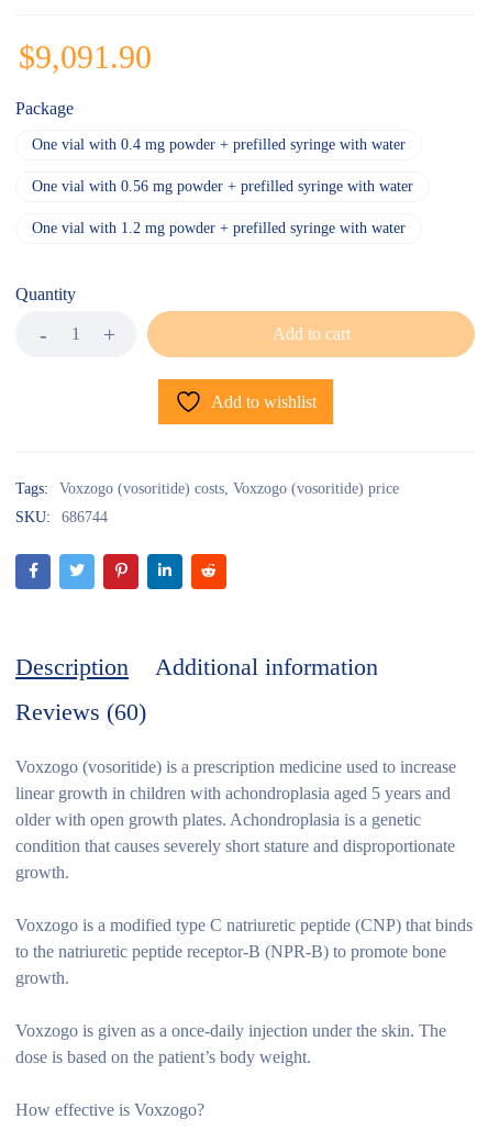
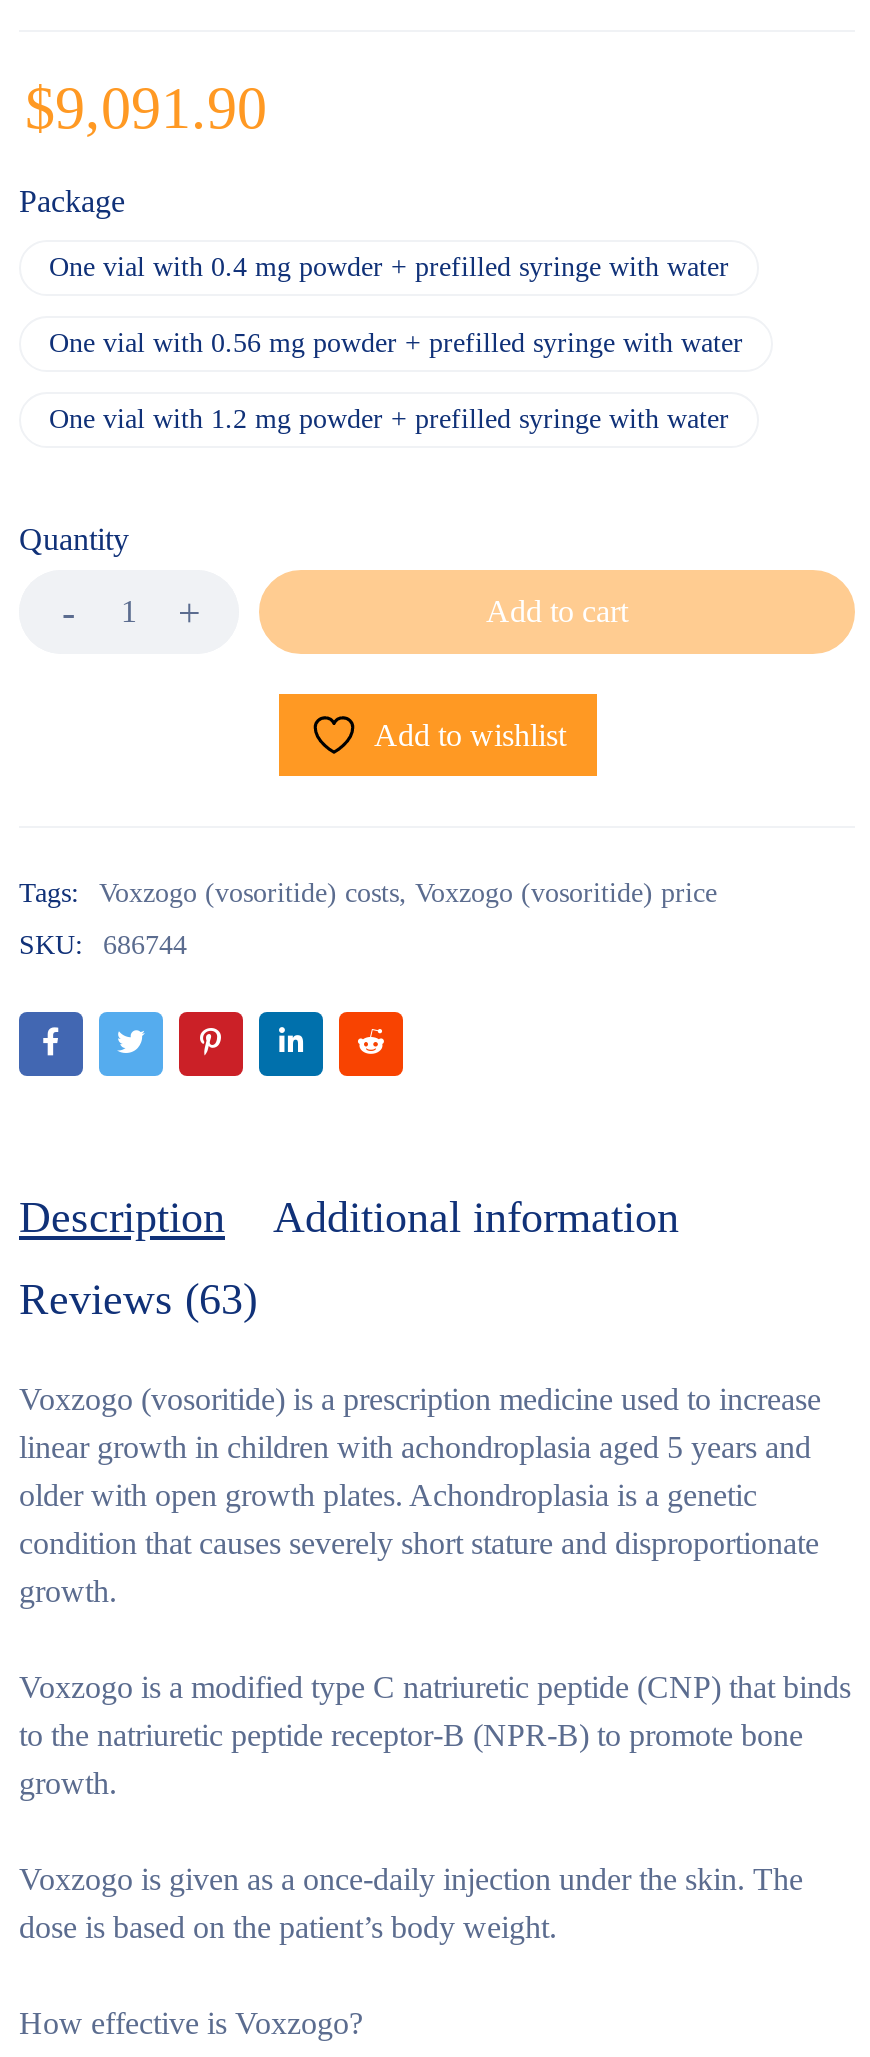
- Reviews (60)
+ Reviews (63)
